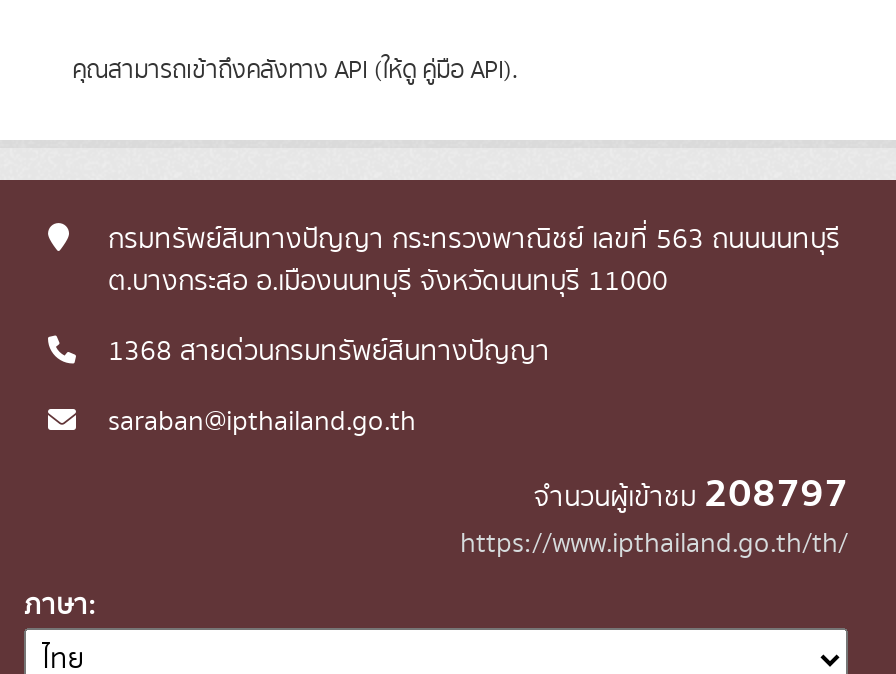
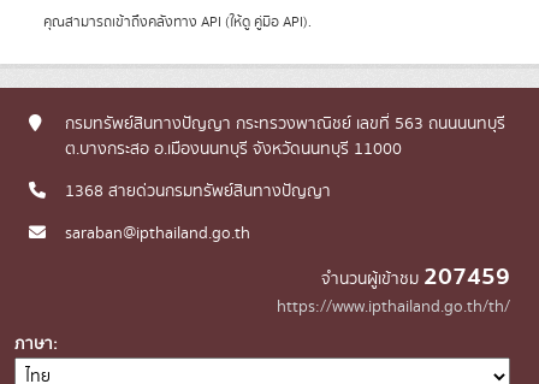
- จำนวนผู้เข้าชม208797
+ จำนวนผู้เข้าชม207459
